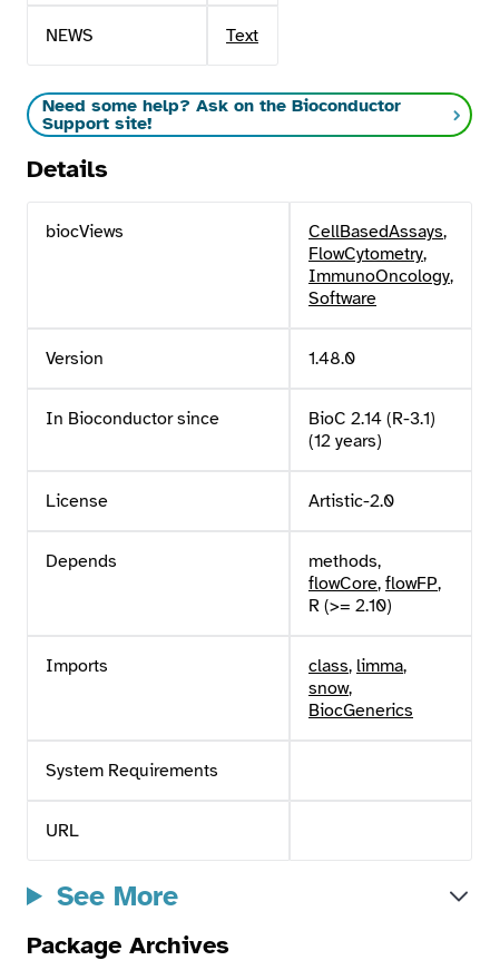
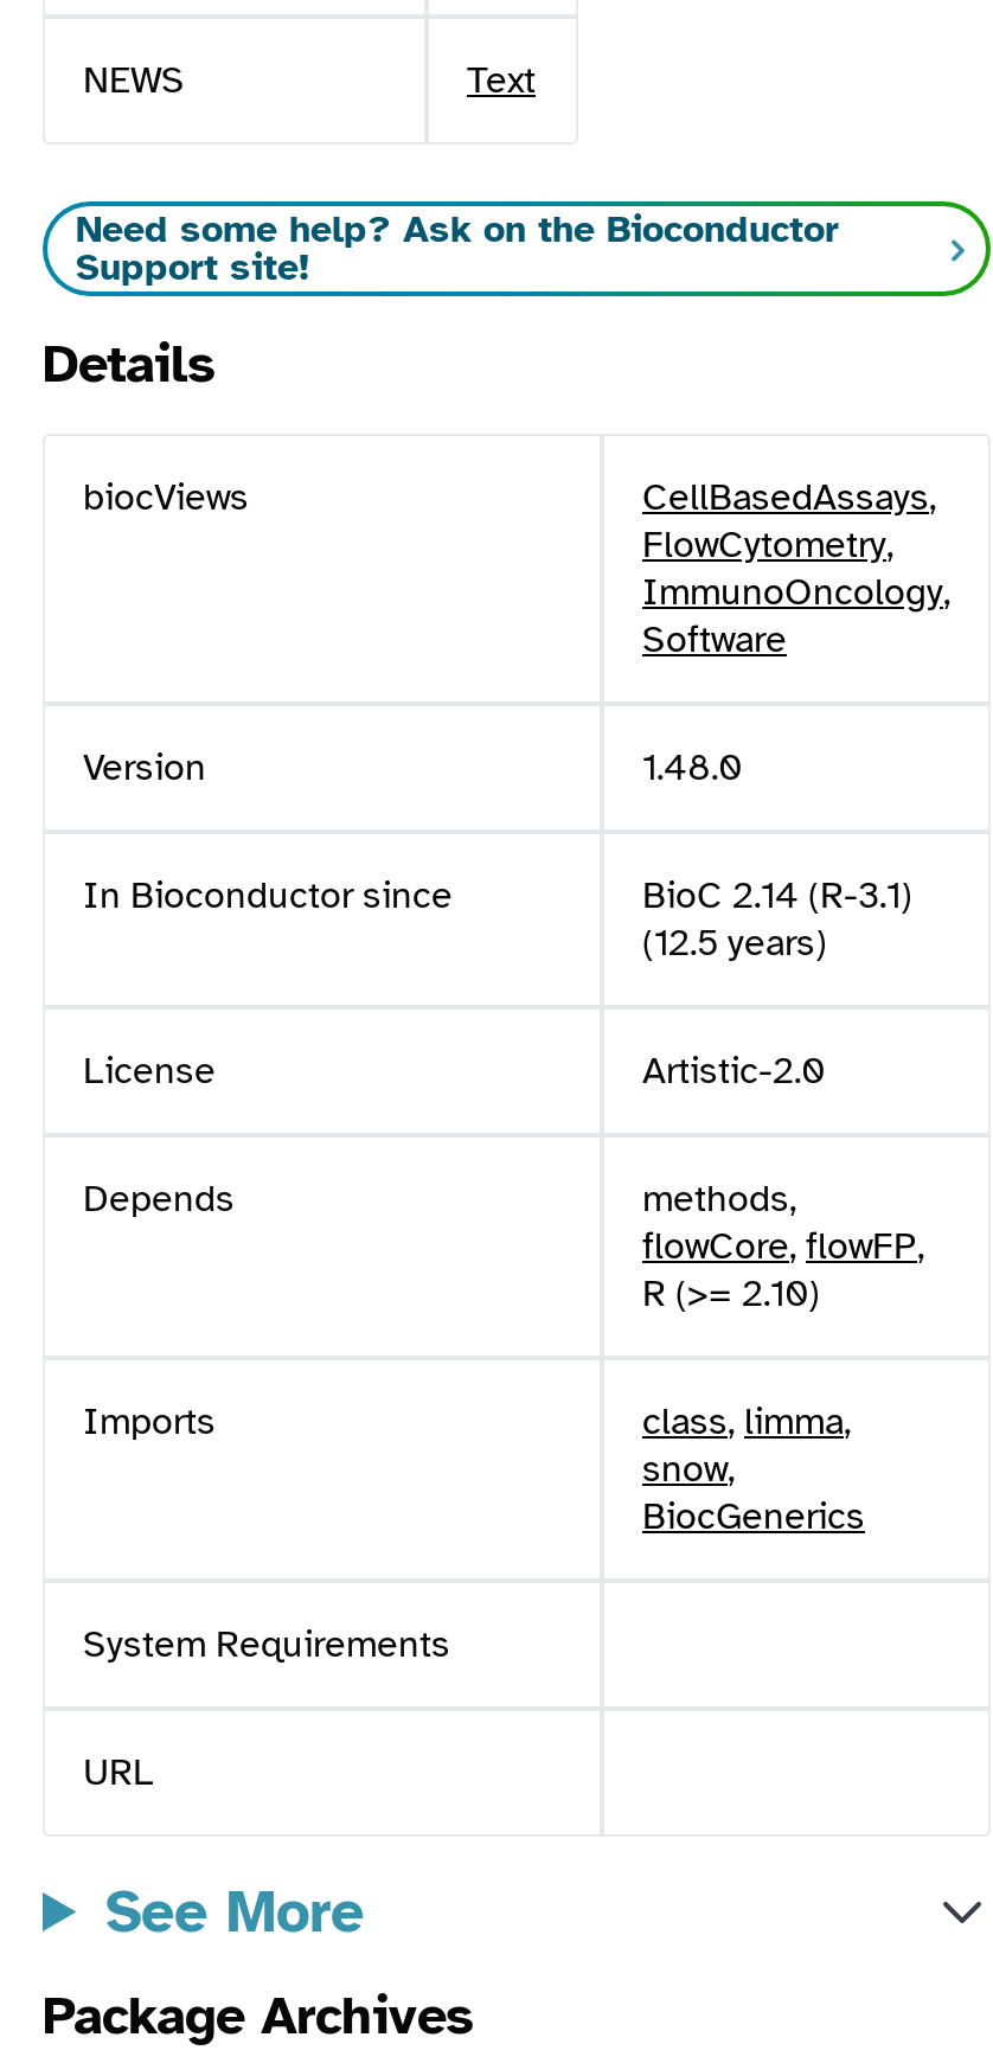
- (12 years)
+ (12.5 years)
